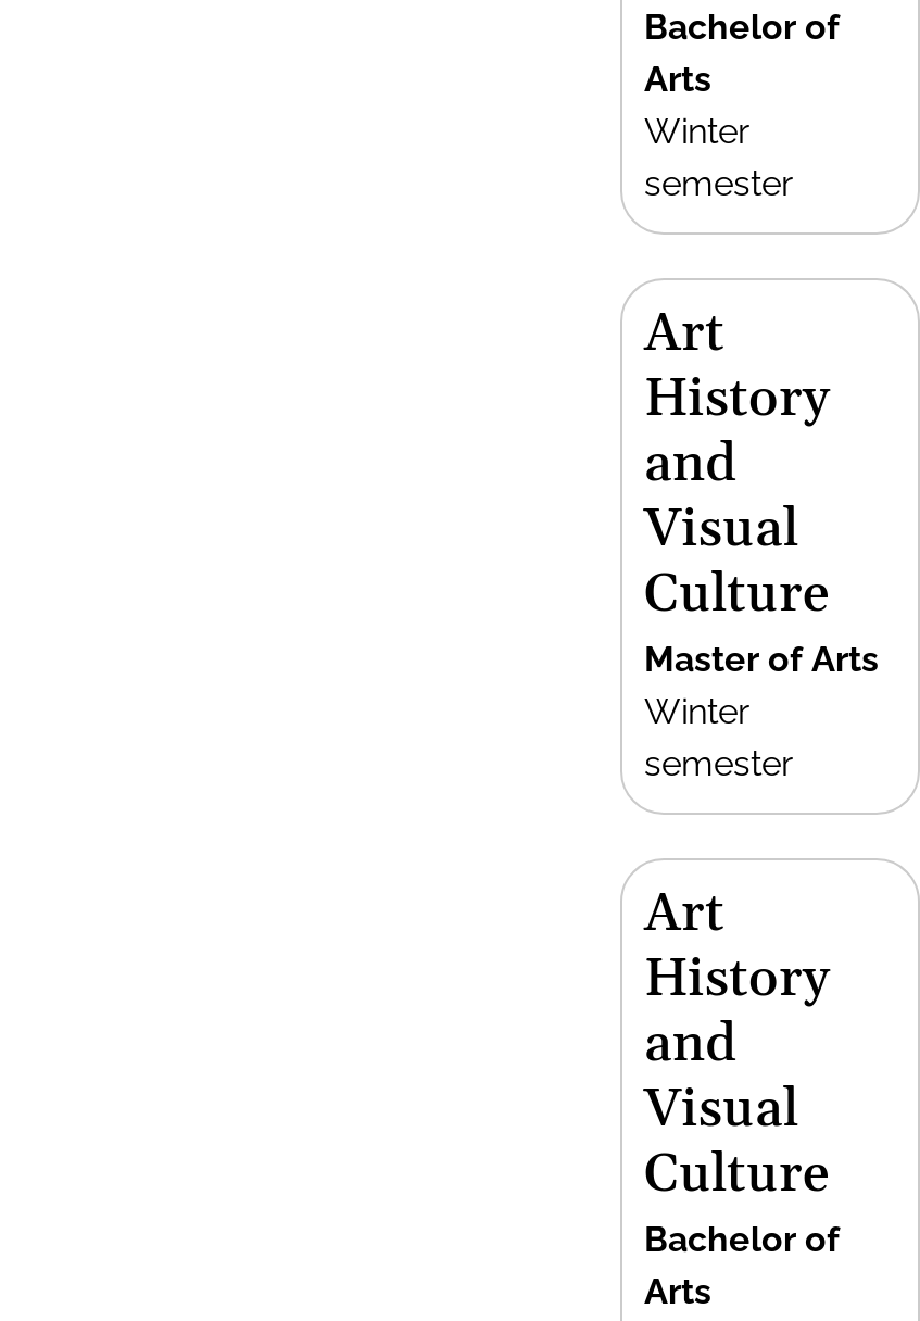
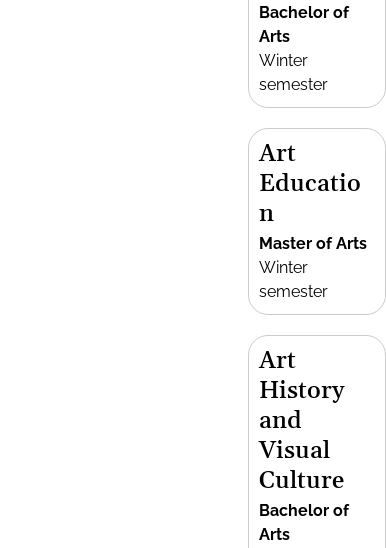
- History
- and
- Visual
- Culture
+ Educatio
+ n
